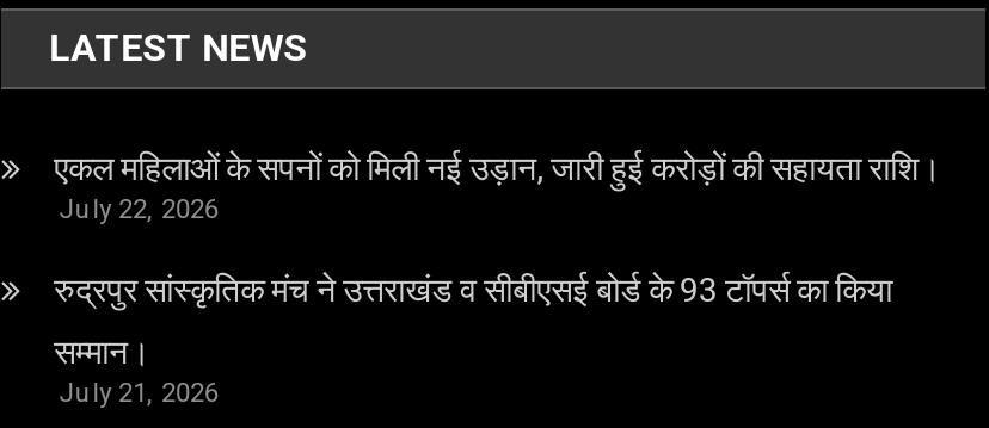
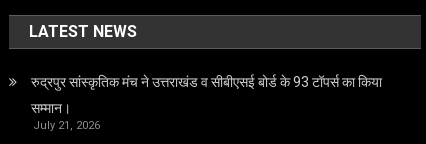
- एकल महिलाओं के सपनों को मिली नई उड़ान, जारी हुई करोड़ों की सहायता राशि।
- July 22, 2026
